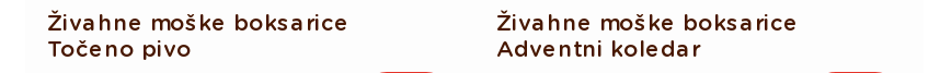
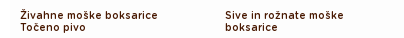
- Živahne moške boksarice
- Adventni koledar
+ Sive in rožnate moške
+ boksarice
